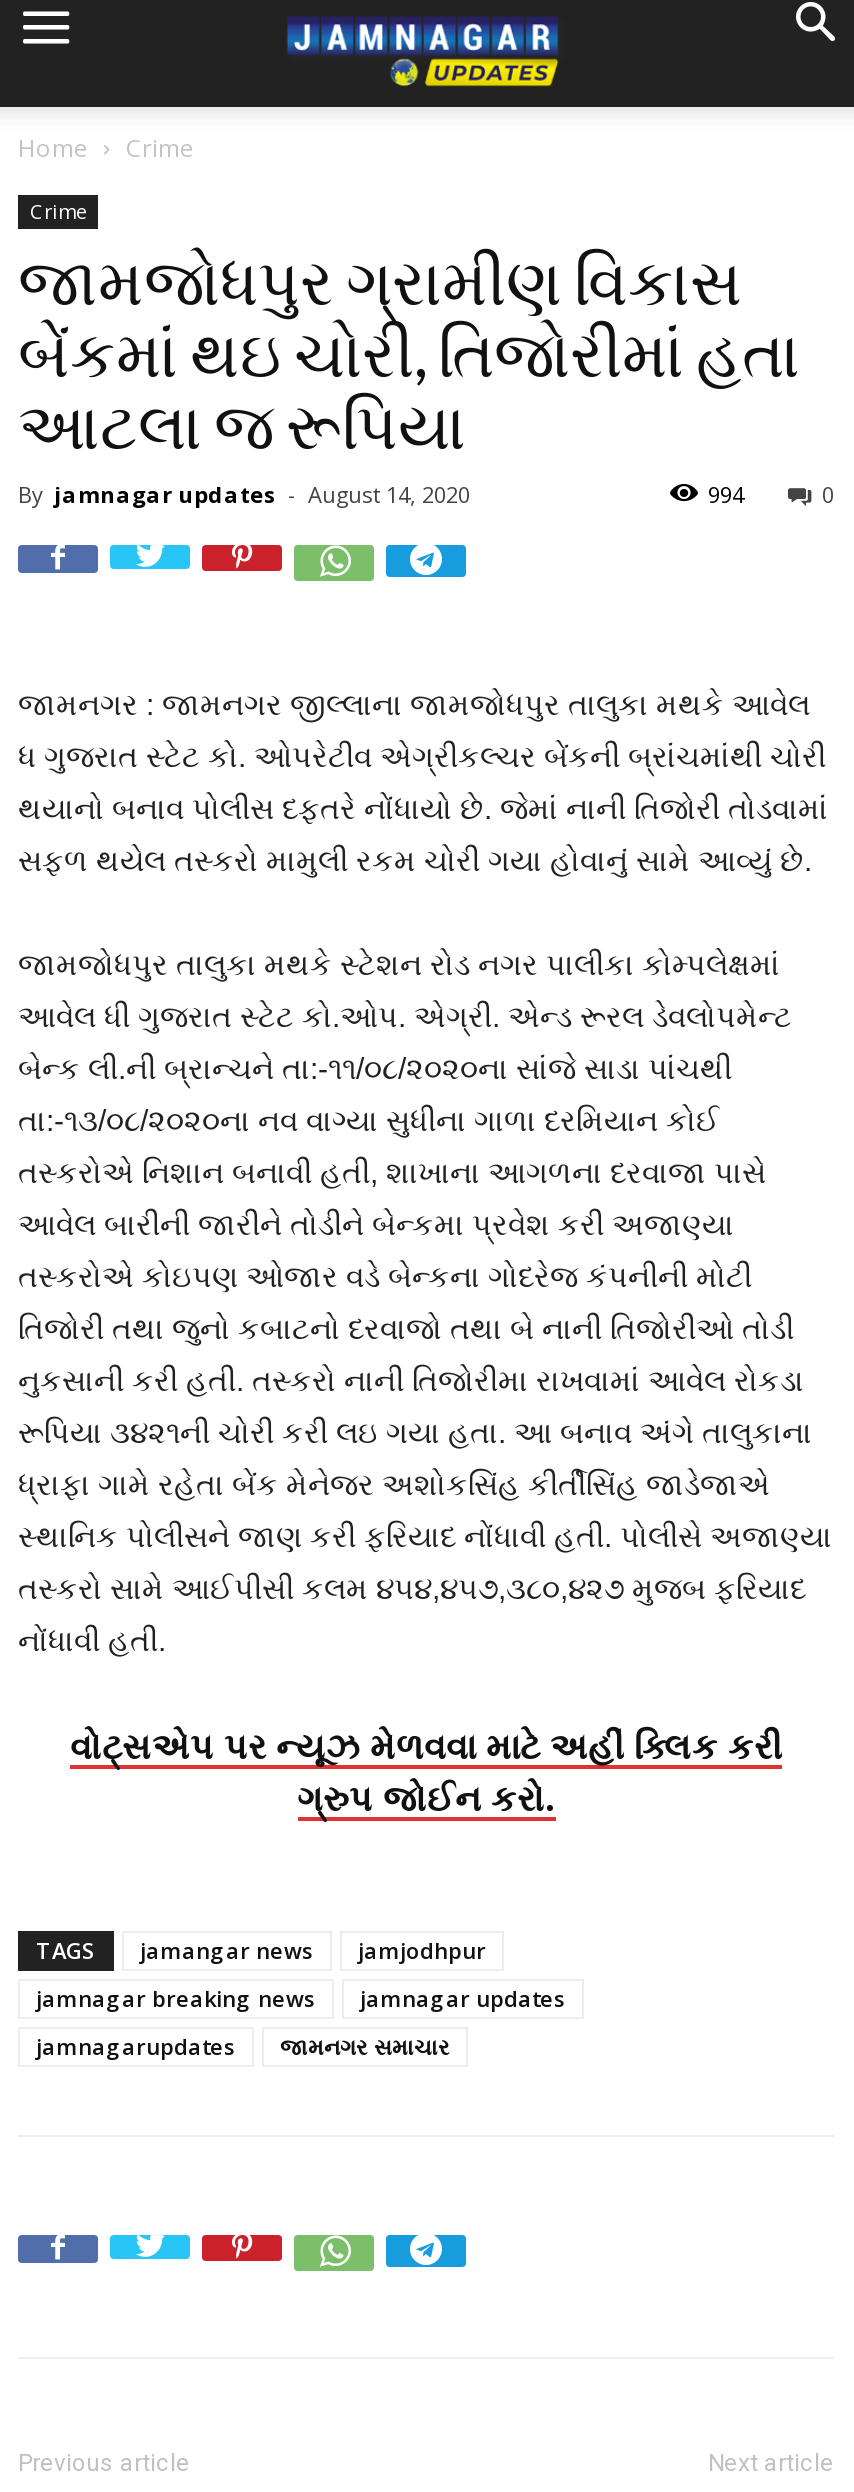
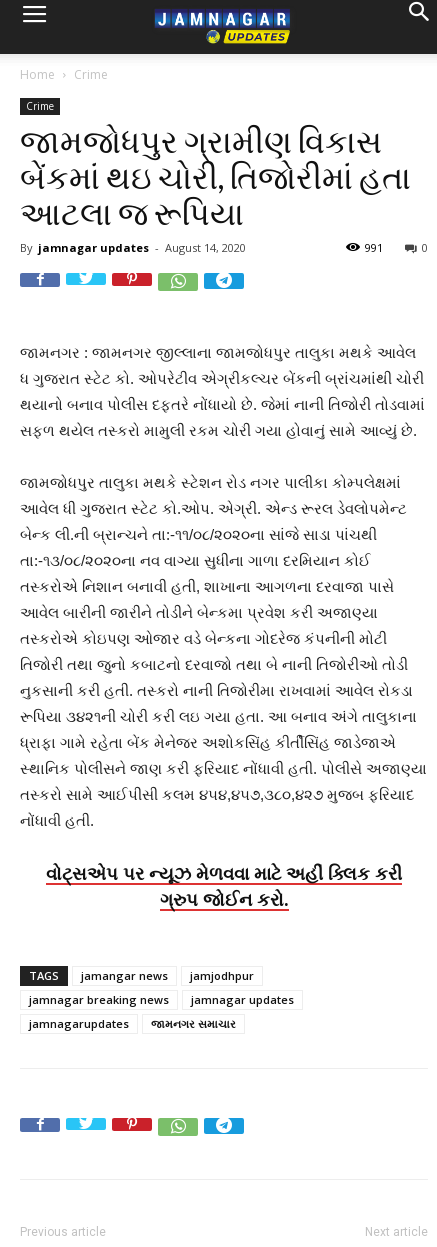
- 994
+ 991
